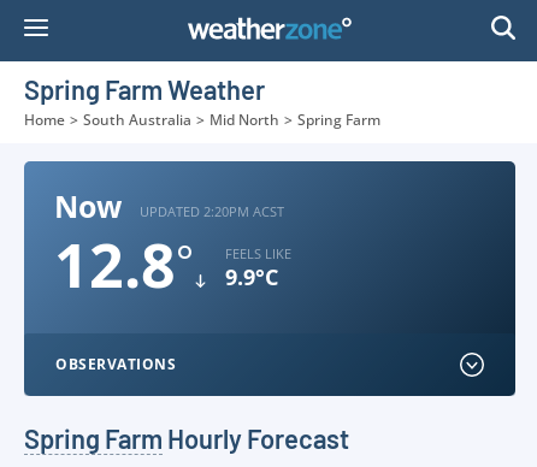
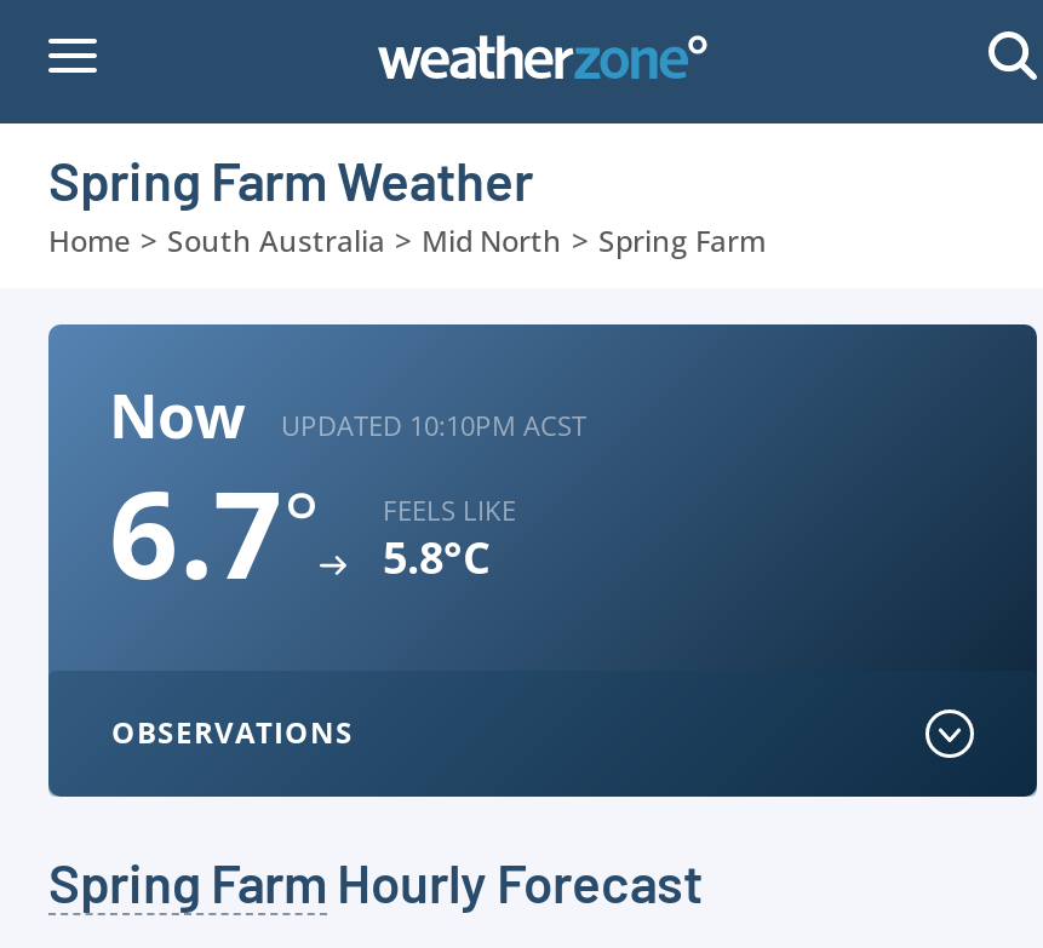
- UPDATED 2:20PM ACST
+ UPDATED 10:10PM ACST

- 12.8°
+ 6.7°

- 9.9°C
+ 5.8°C
